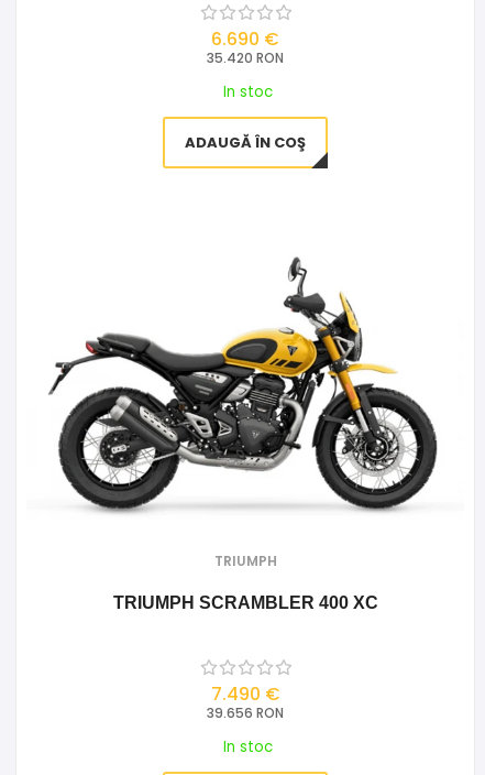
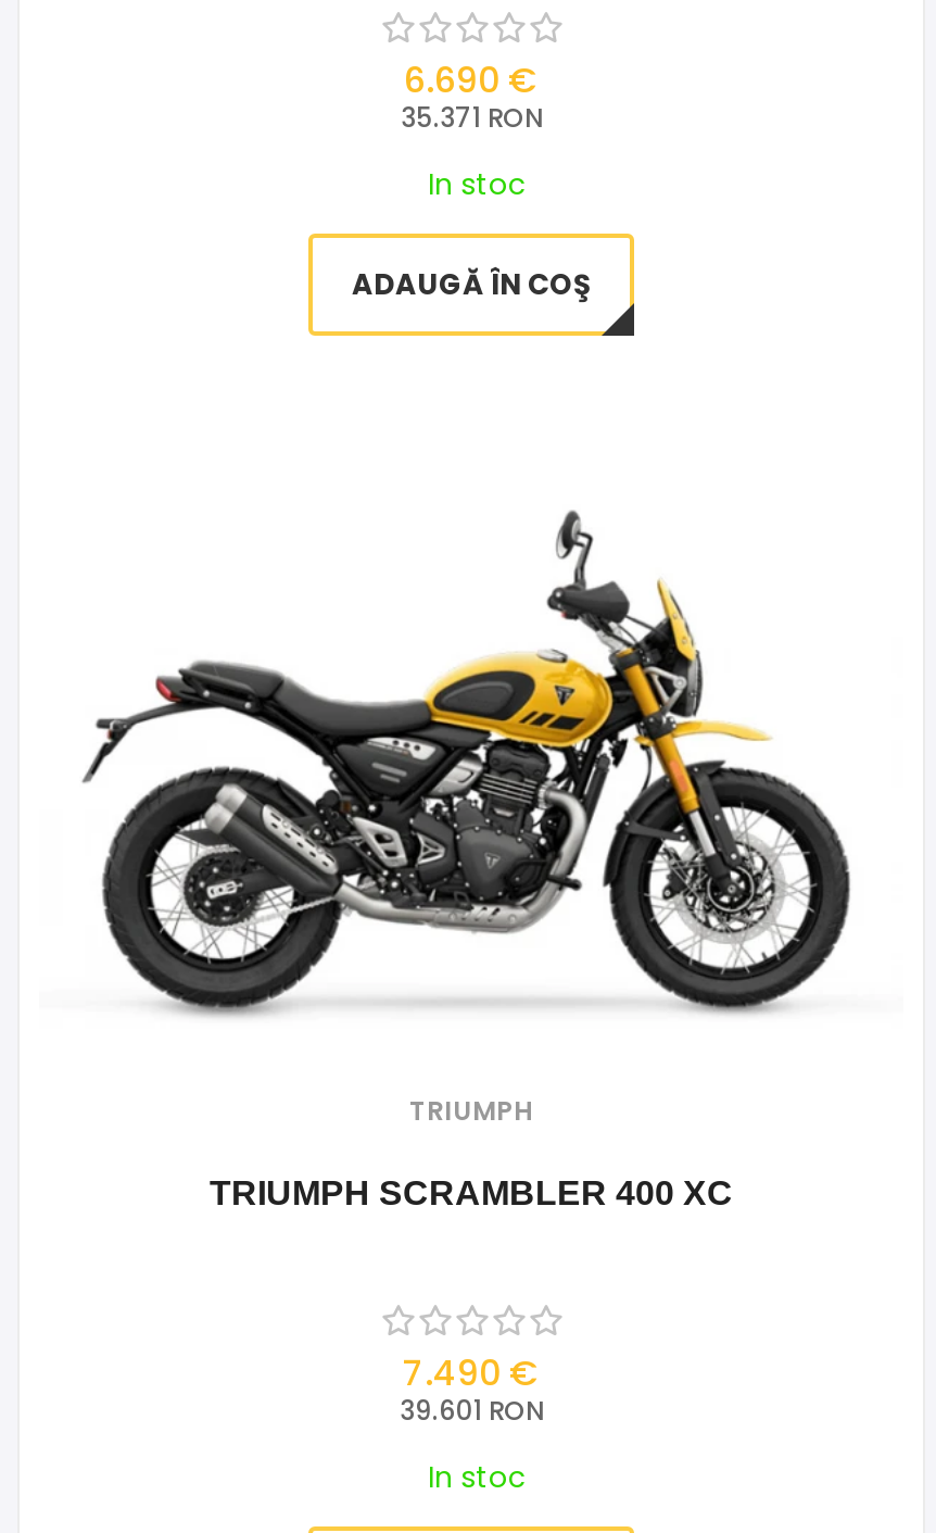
- 35.420 RON
+ 35.371 RON

- 39.656 RON
+ 39.601 RON
